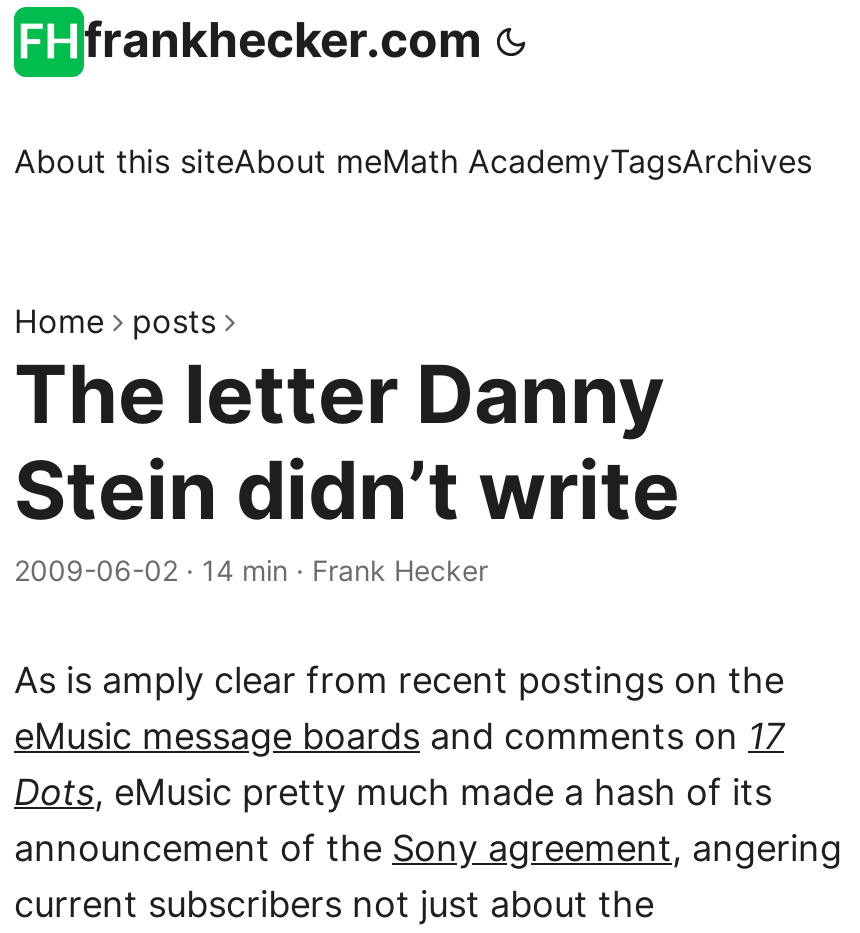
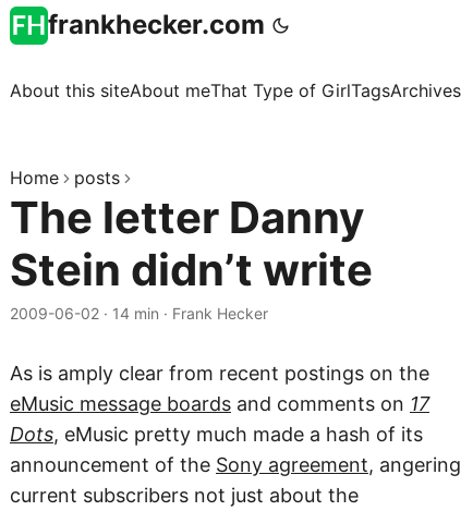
- About this siteAbout meMath AcademyTagsArchives
+ About this siteAbout meThat Type of GirlTagsArchives
